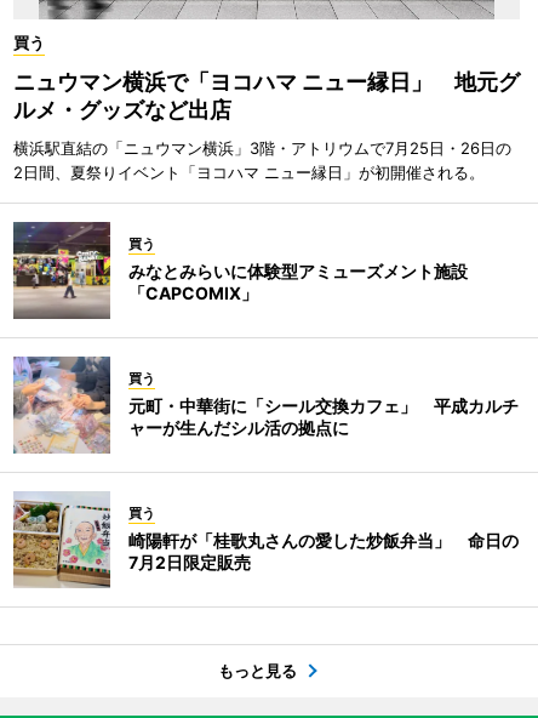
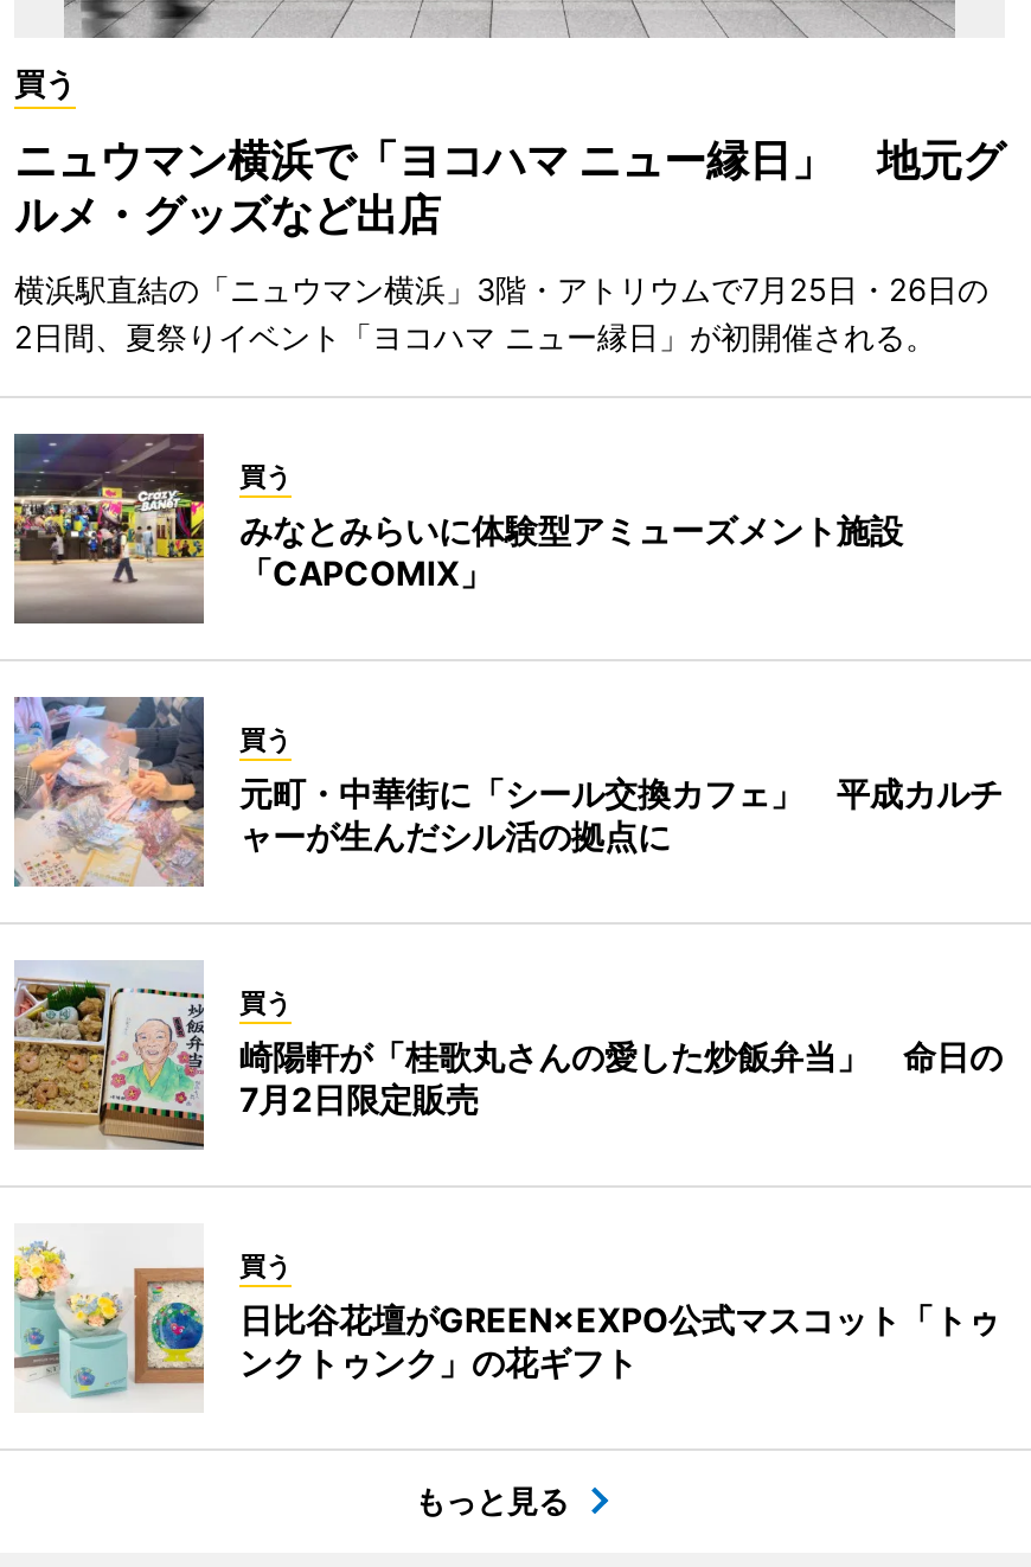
+ [image]
+ 買う
+ 日比谷花壇がGREEN×EXPO公式マスコット「トゥ
+ ンクトゥンク」の花ギフト
